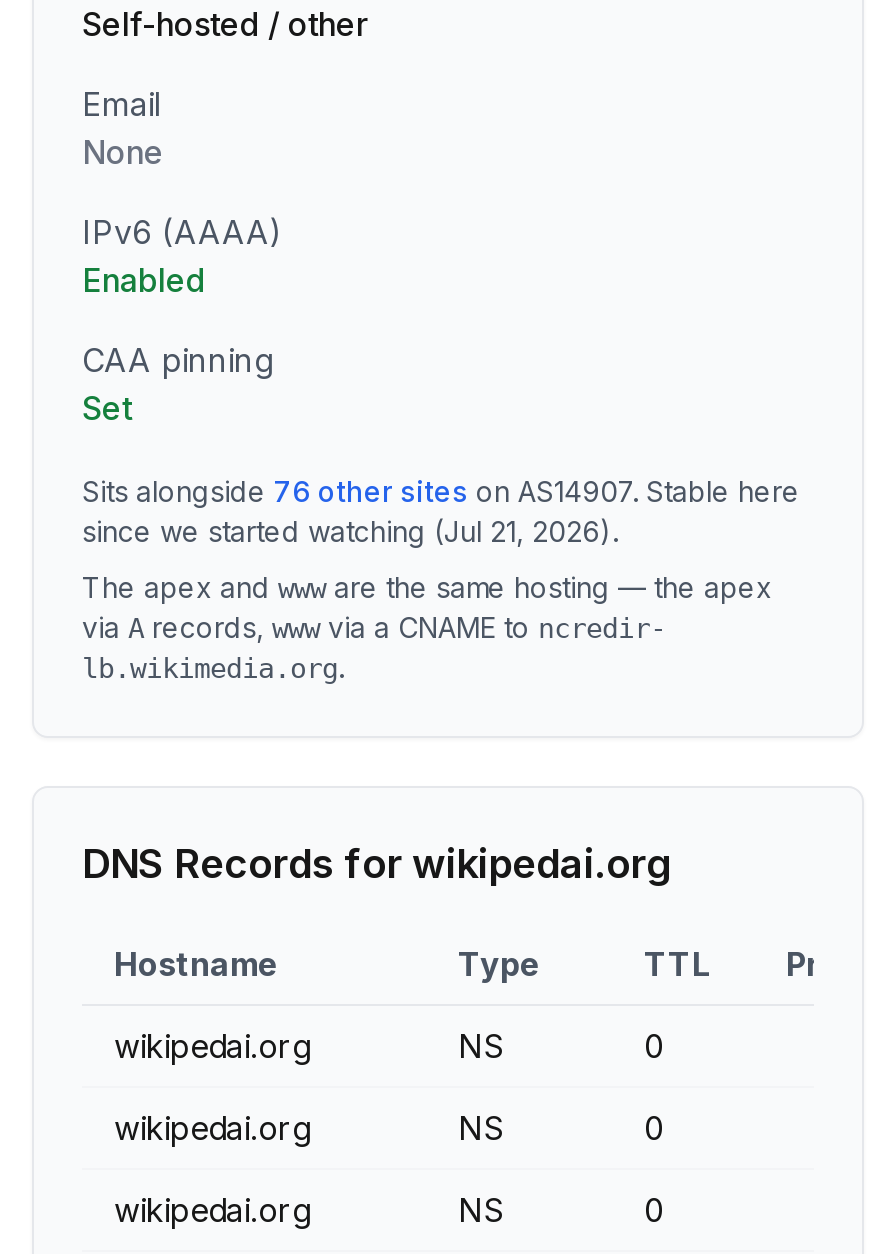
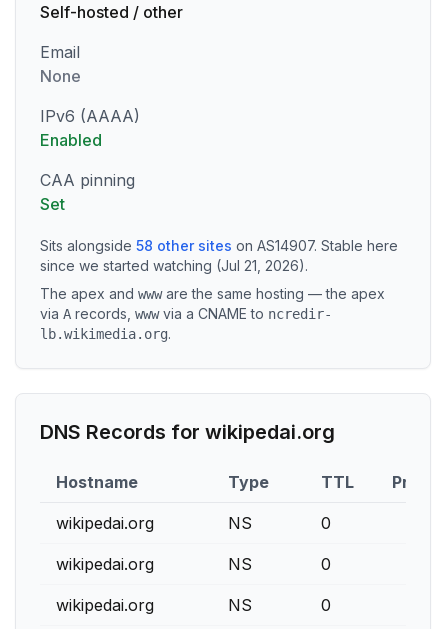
- Sits alongside 76 other sites on AS14907. Stable here
+ Sits alongside 58 other sites on AS14907. Stable here
